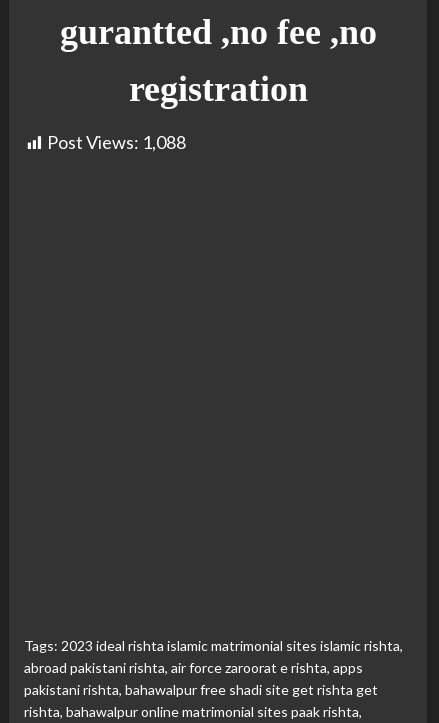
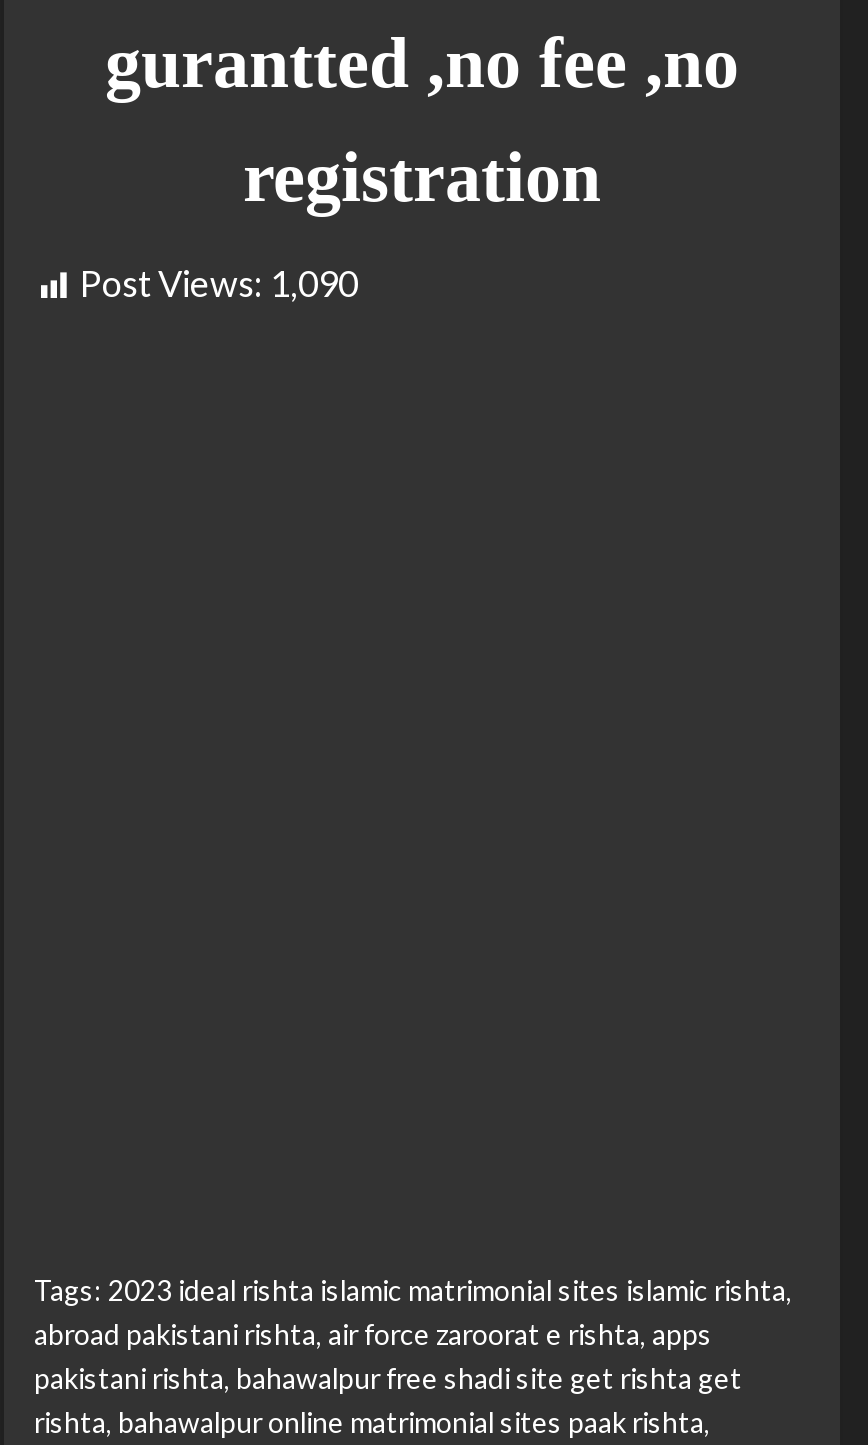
- Post Views: 1,088
+ Post Views: 1,090
